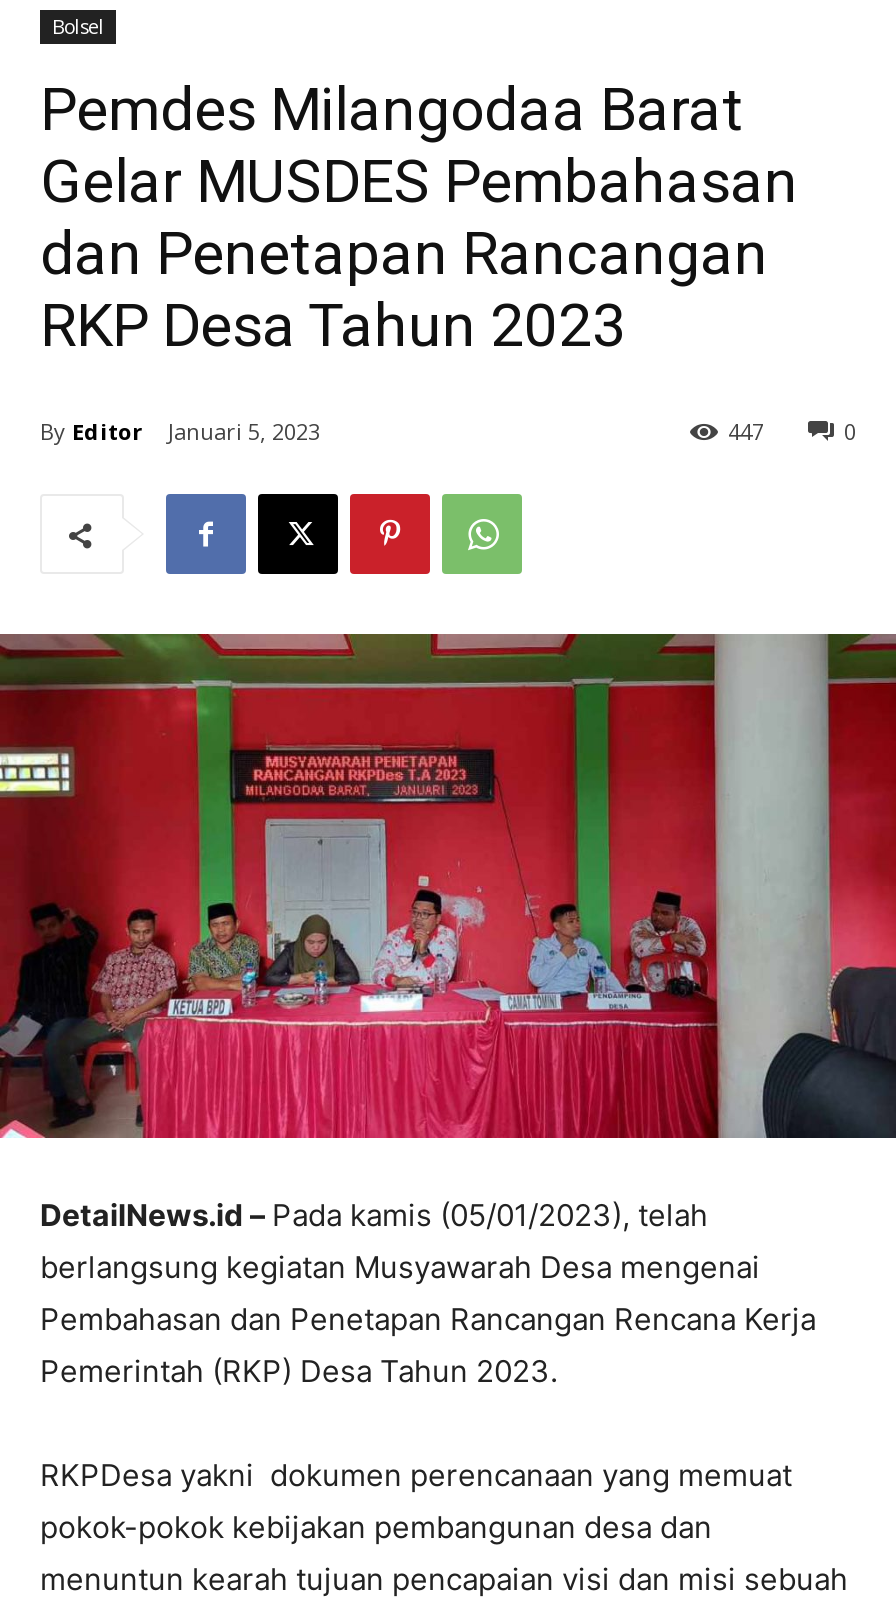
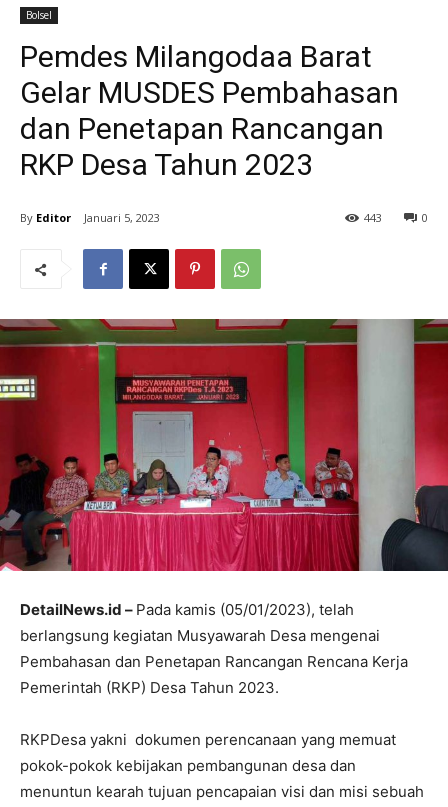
- 447
+ 443
